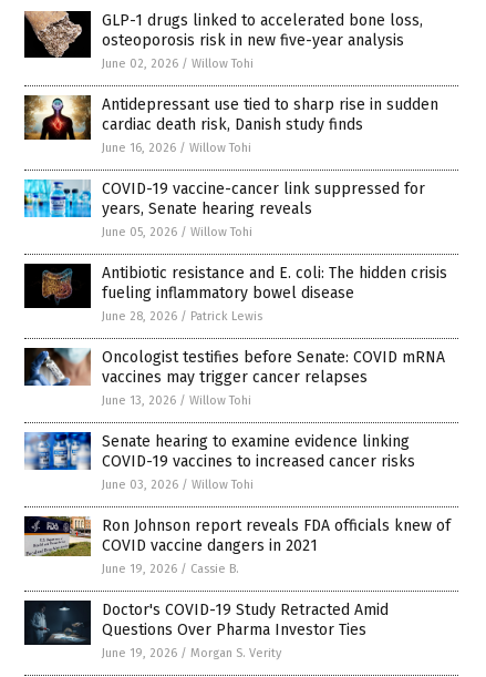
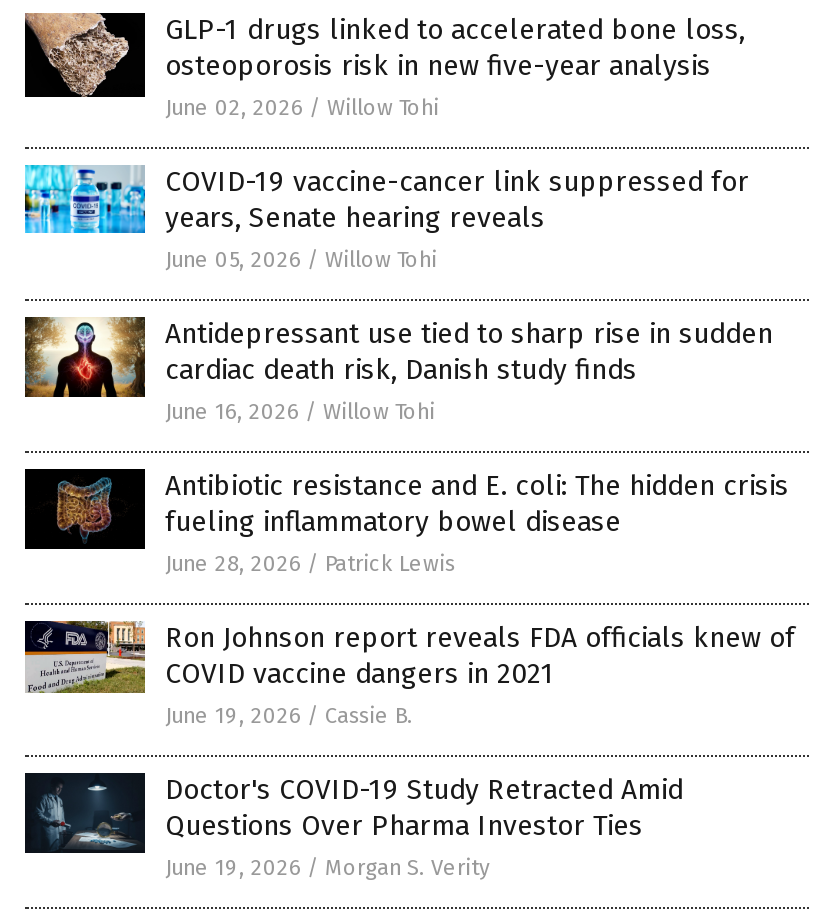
moved down: [image] | Antidepressant use tied to sharp rise in sudden | cardiac death risk, Danish study finds | June 16, 2026 / Willow Tohi

moved up: [image] | COVID-19 vaccine-cancer link suppressed for | years, Senate hearing reveals | June 05, 2026 / Willow Tohi

- [image]
- Oncologist testifies before Senate: COVID mRNA
- vaccines may trigger cancer relapses
- June 13, 2026 / Willow Tohi
- Senate hearing to examine evidence linking
- COVID-19 vaccines to increased cancer risks
- June 03, 2026 / Willow Tohi

- [image]
